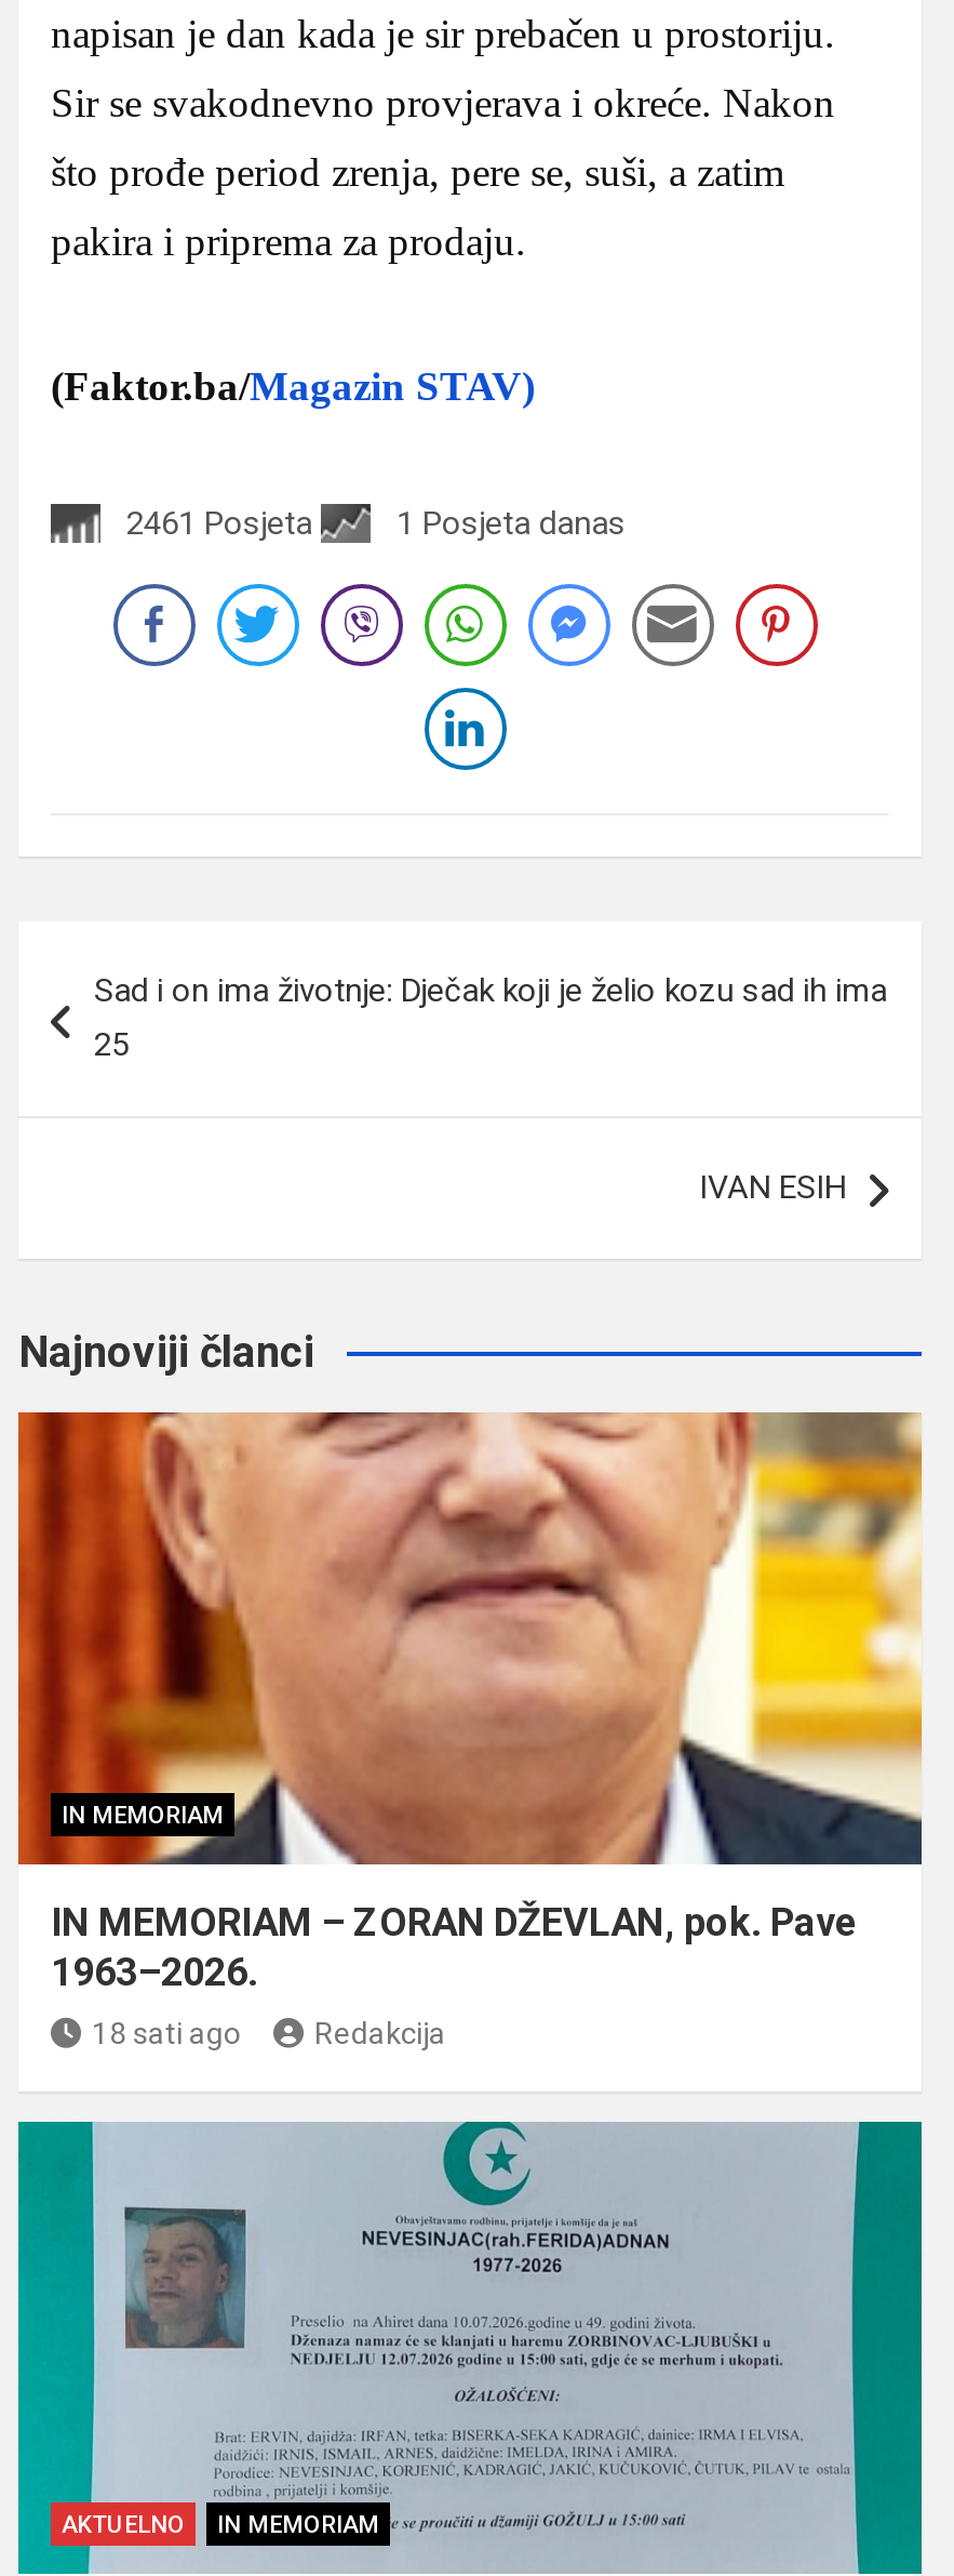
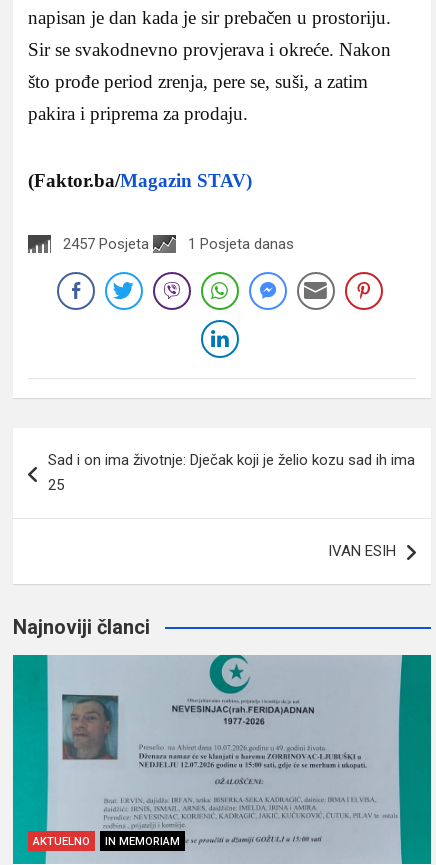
- 2461 Posjeta
+ 2457 Posjeta

- [image]
- IN MEMORIAM
- IN MEMORIAM – ZORAN DŽEVLAN, pok. Pave
- 1963–2026.
- 18 sati ago
- Redakcija
